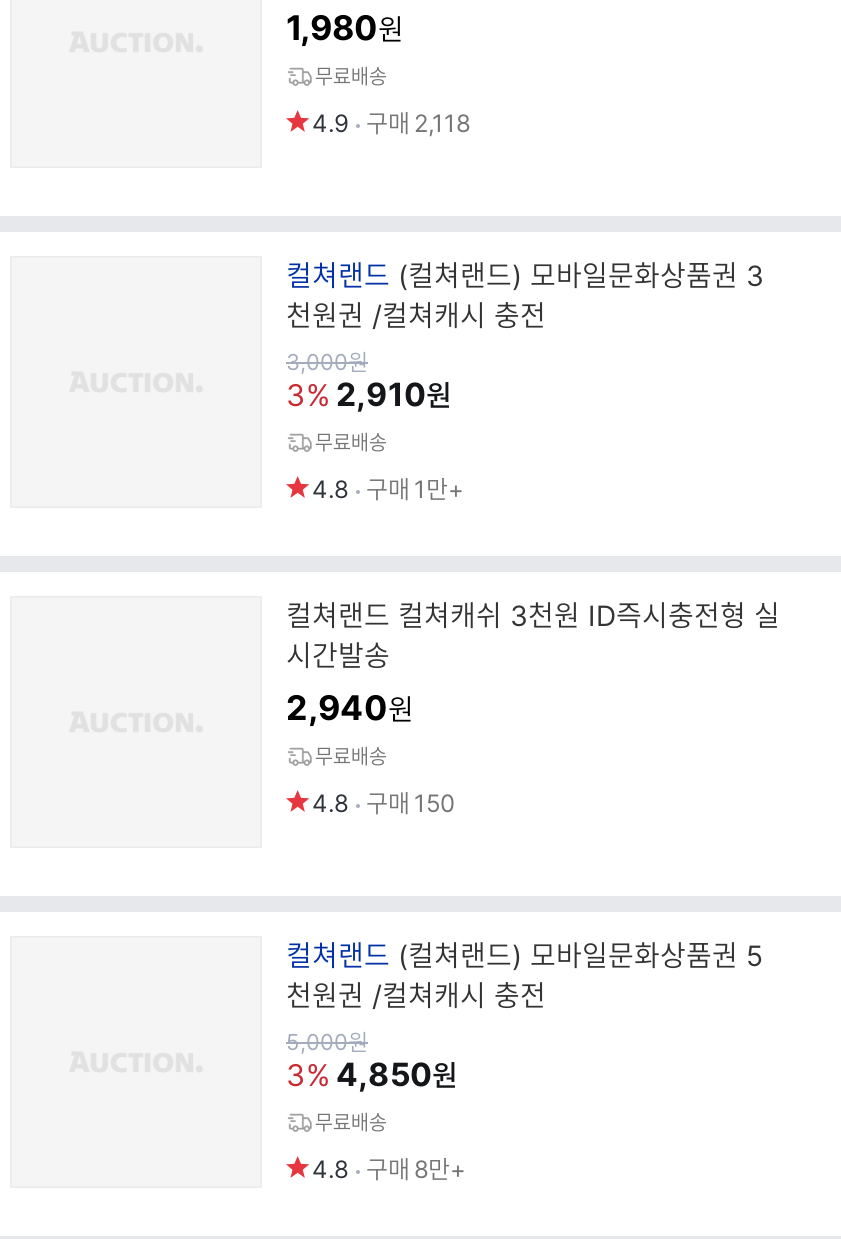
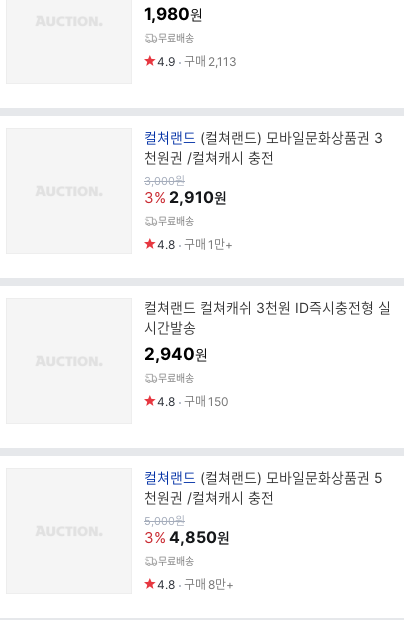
- 4.9 구매 2,118
+ 4.9 구매 2,113
